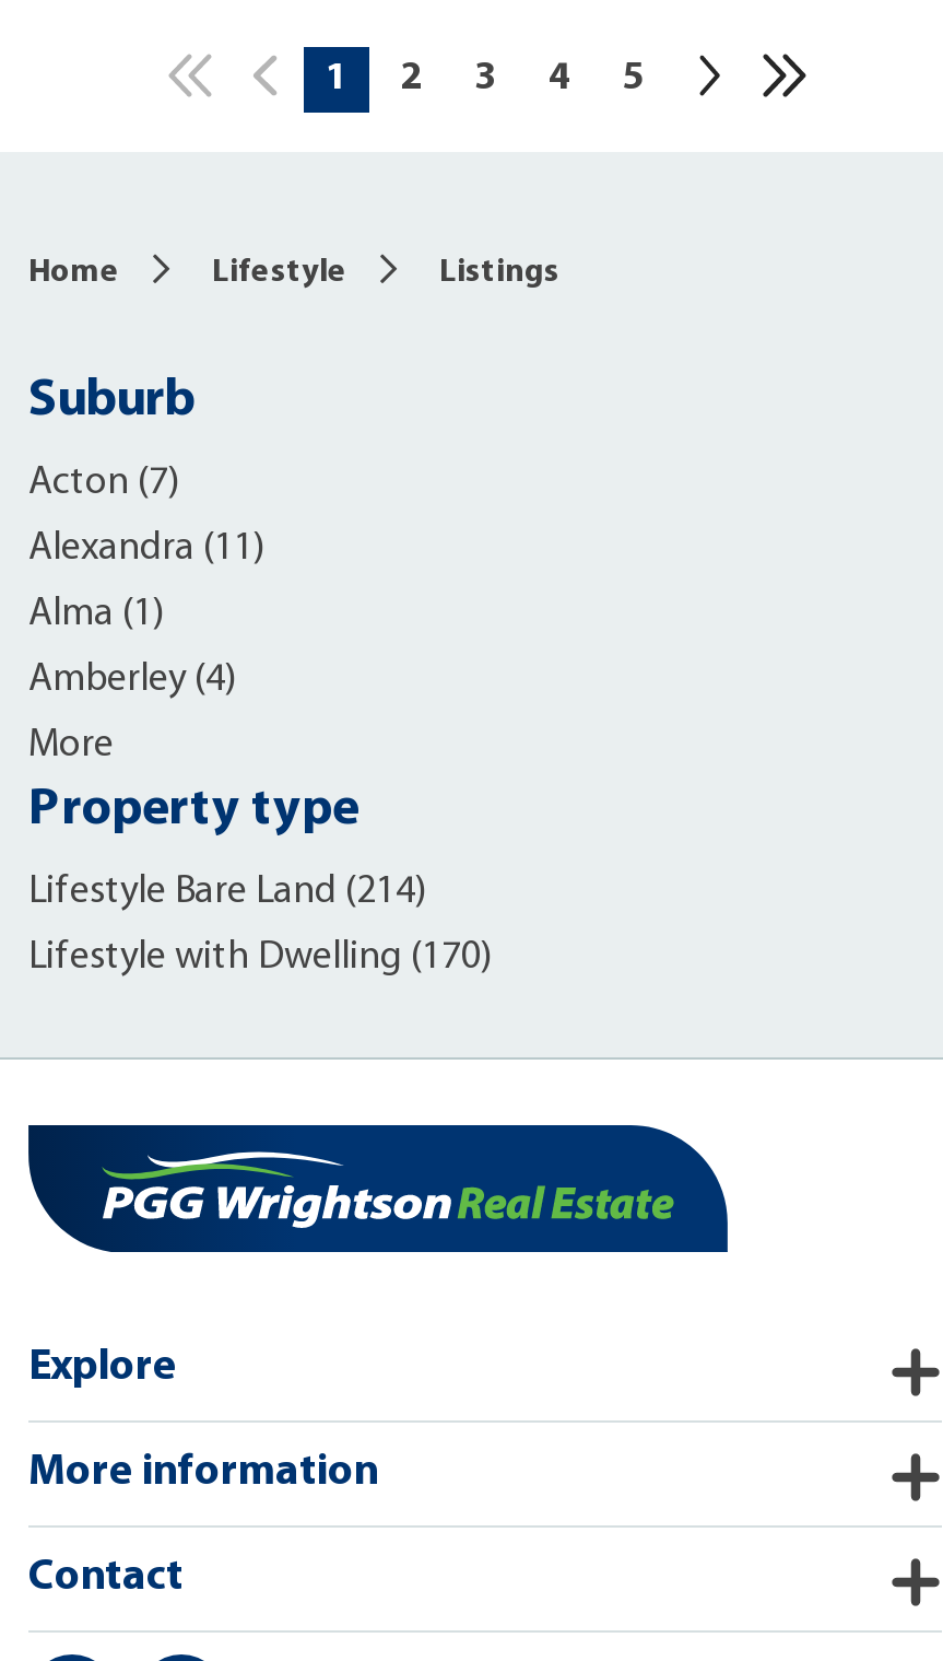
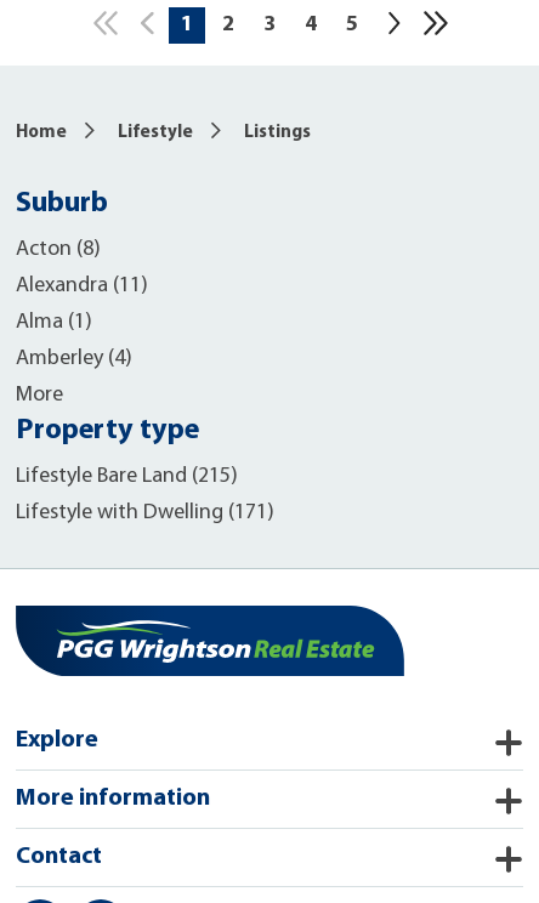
- Acton (7)
+ Acton (8)

- Lifestyle Bare Land (214)
+ Lifestyle Bare Land (215)

- Lifestyle with Dwelling (170)
+ Lifestyle with Dwelling (171)
